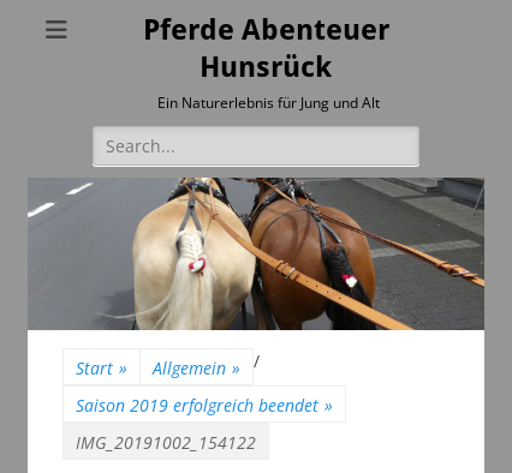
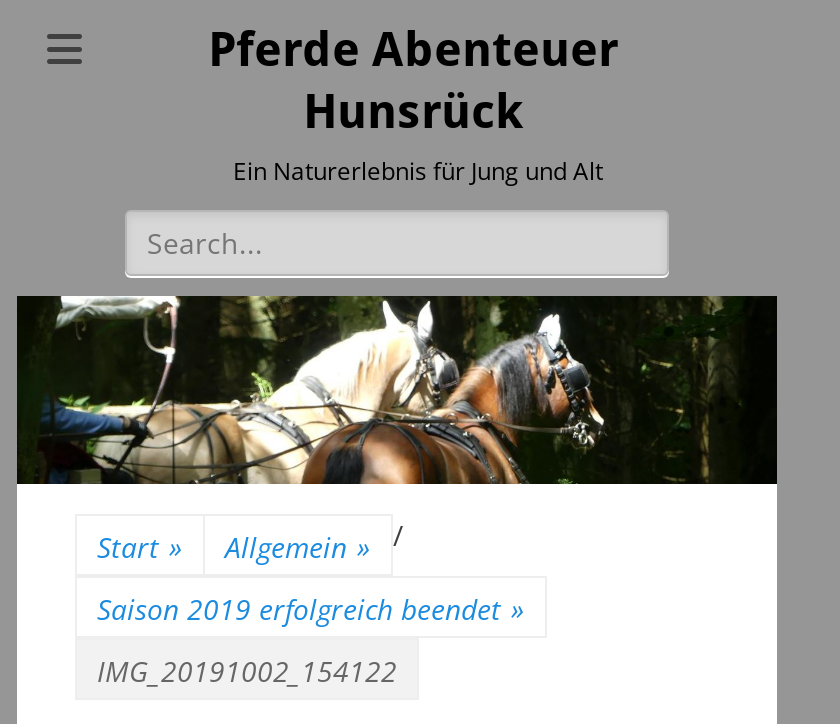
- [image]
+ [image]
